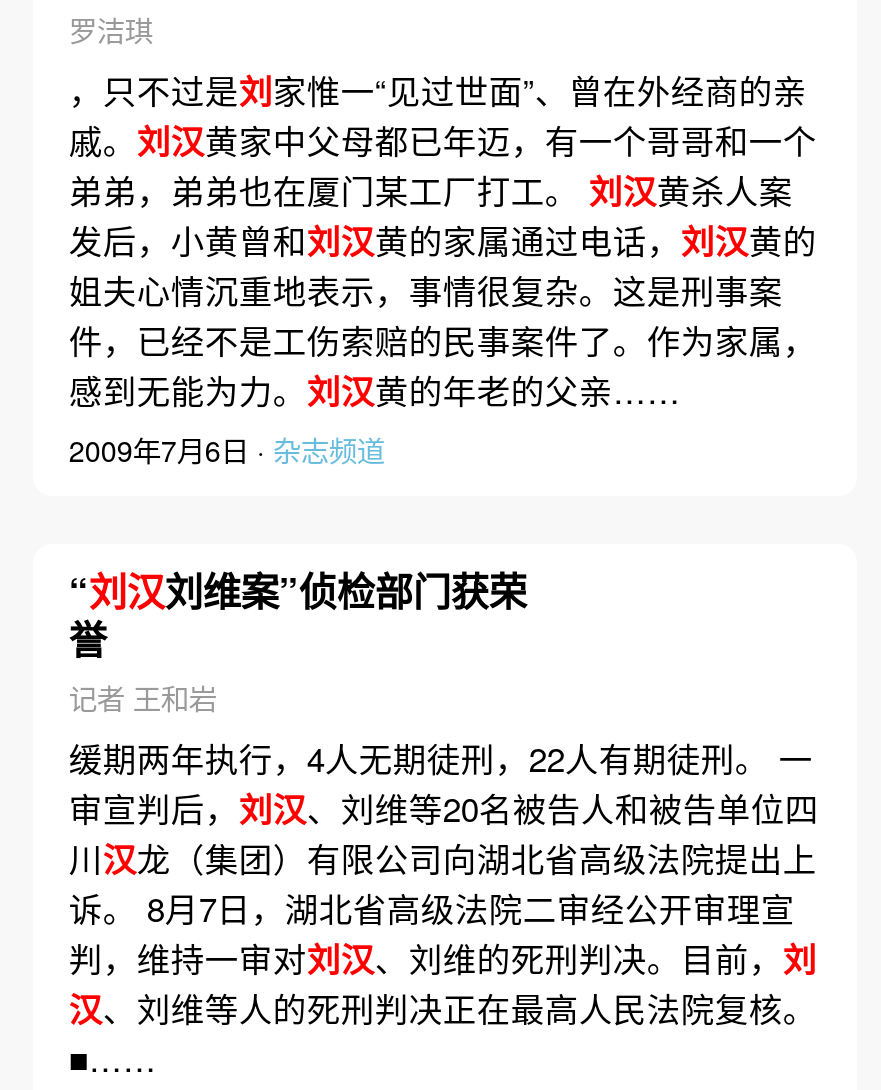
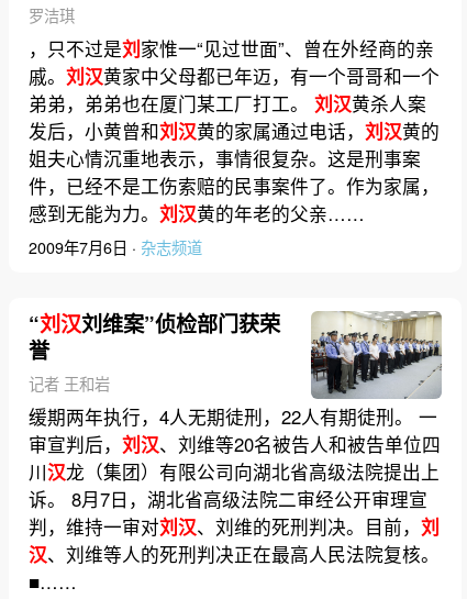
+ [image]
